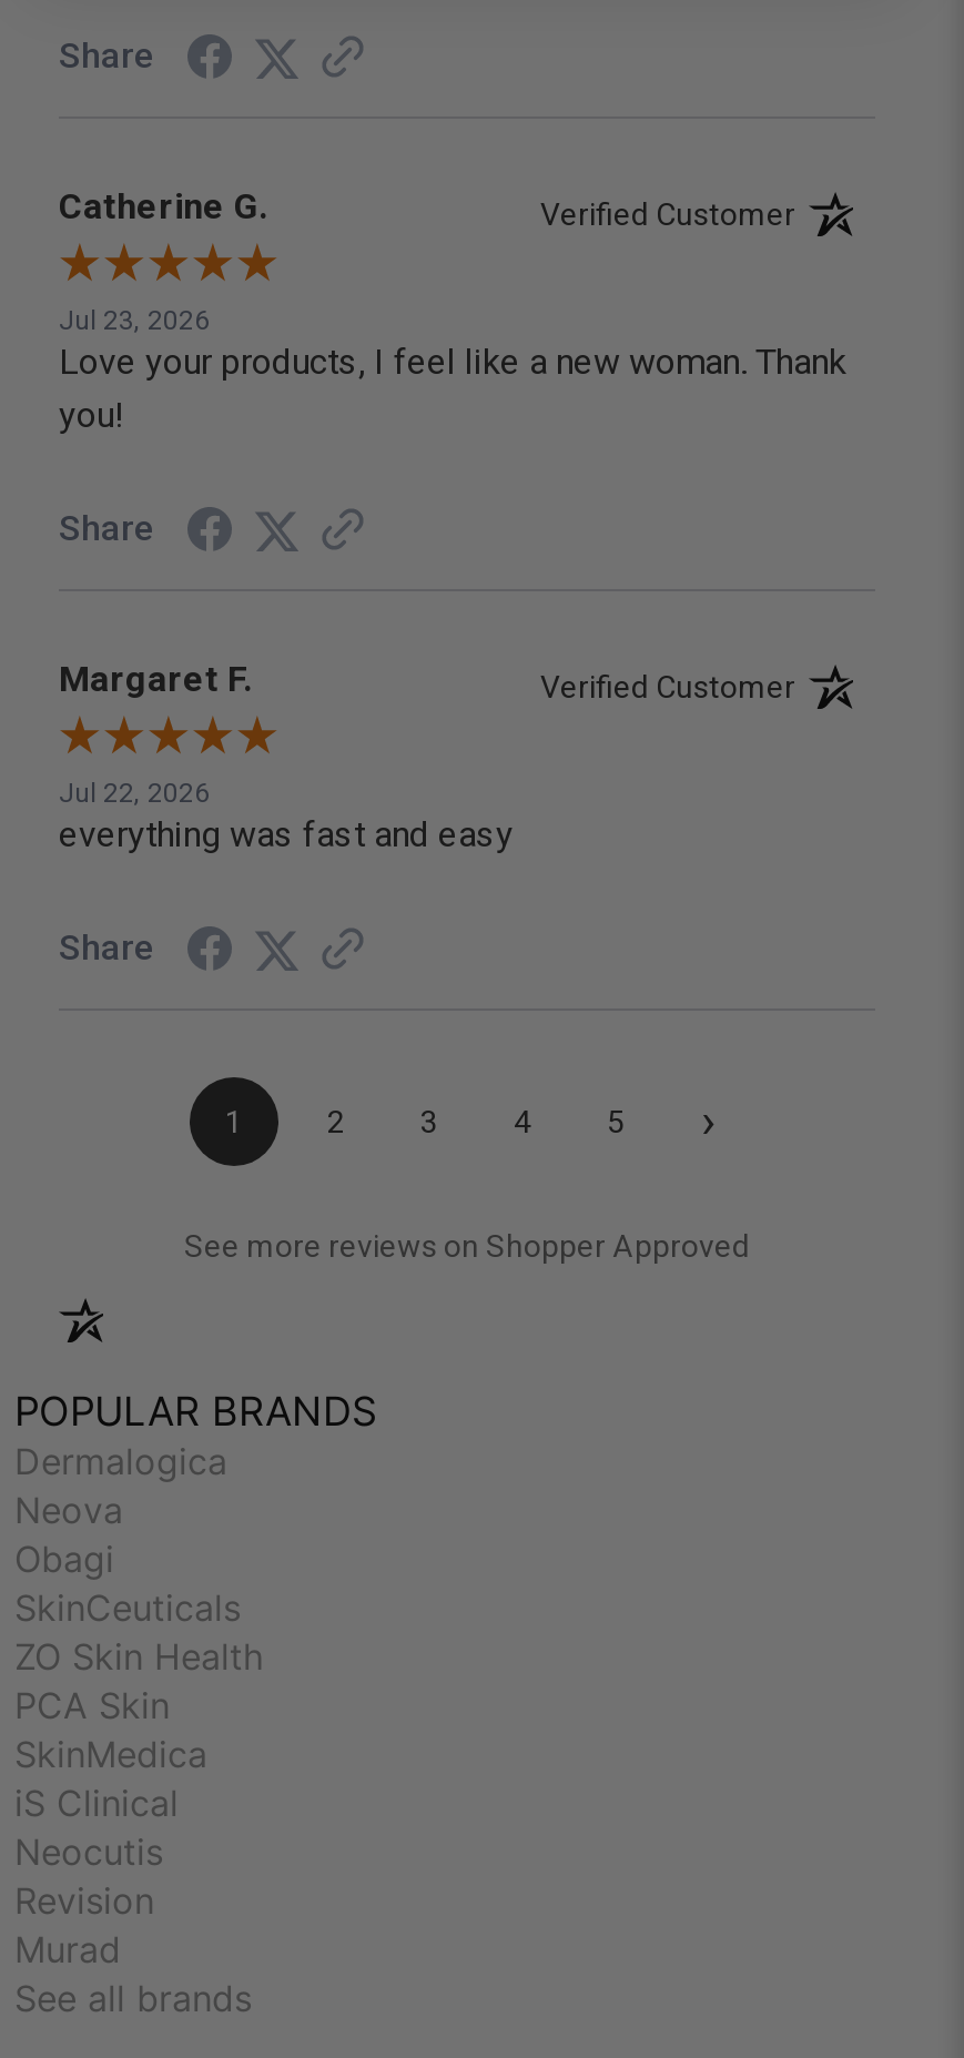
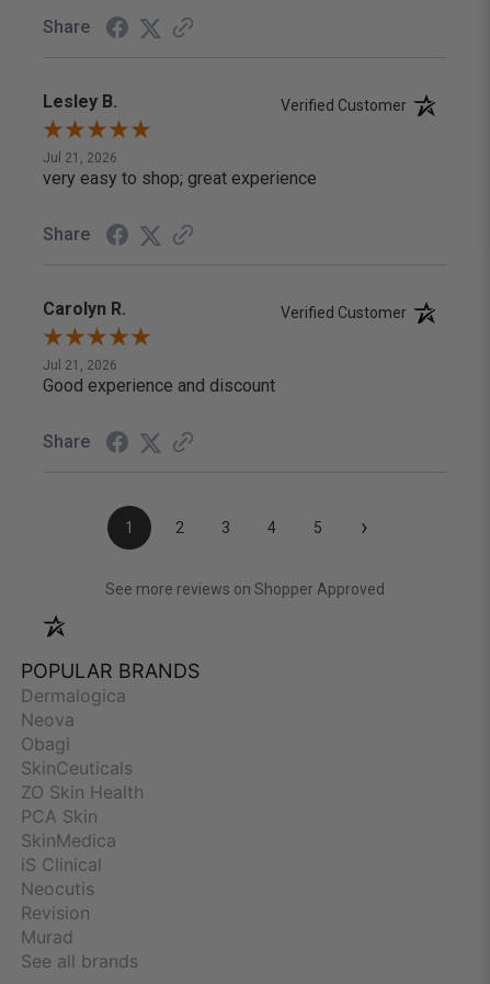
- Catherine G.
+ Lesley B.

- Jul 23, 2026
- Love your products, I feel like a new woman. Thank
- you!
+ Jul 21, 2026
+ very easy to shop; great experience

- Margaret F.
+ Carolyn R.

- Jul 22, 2026
- everything was fast and easy
+ Jul 21, 2026
+ Good experience and discount
